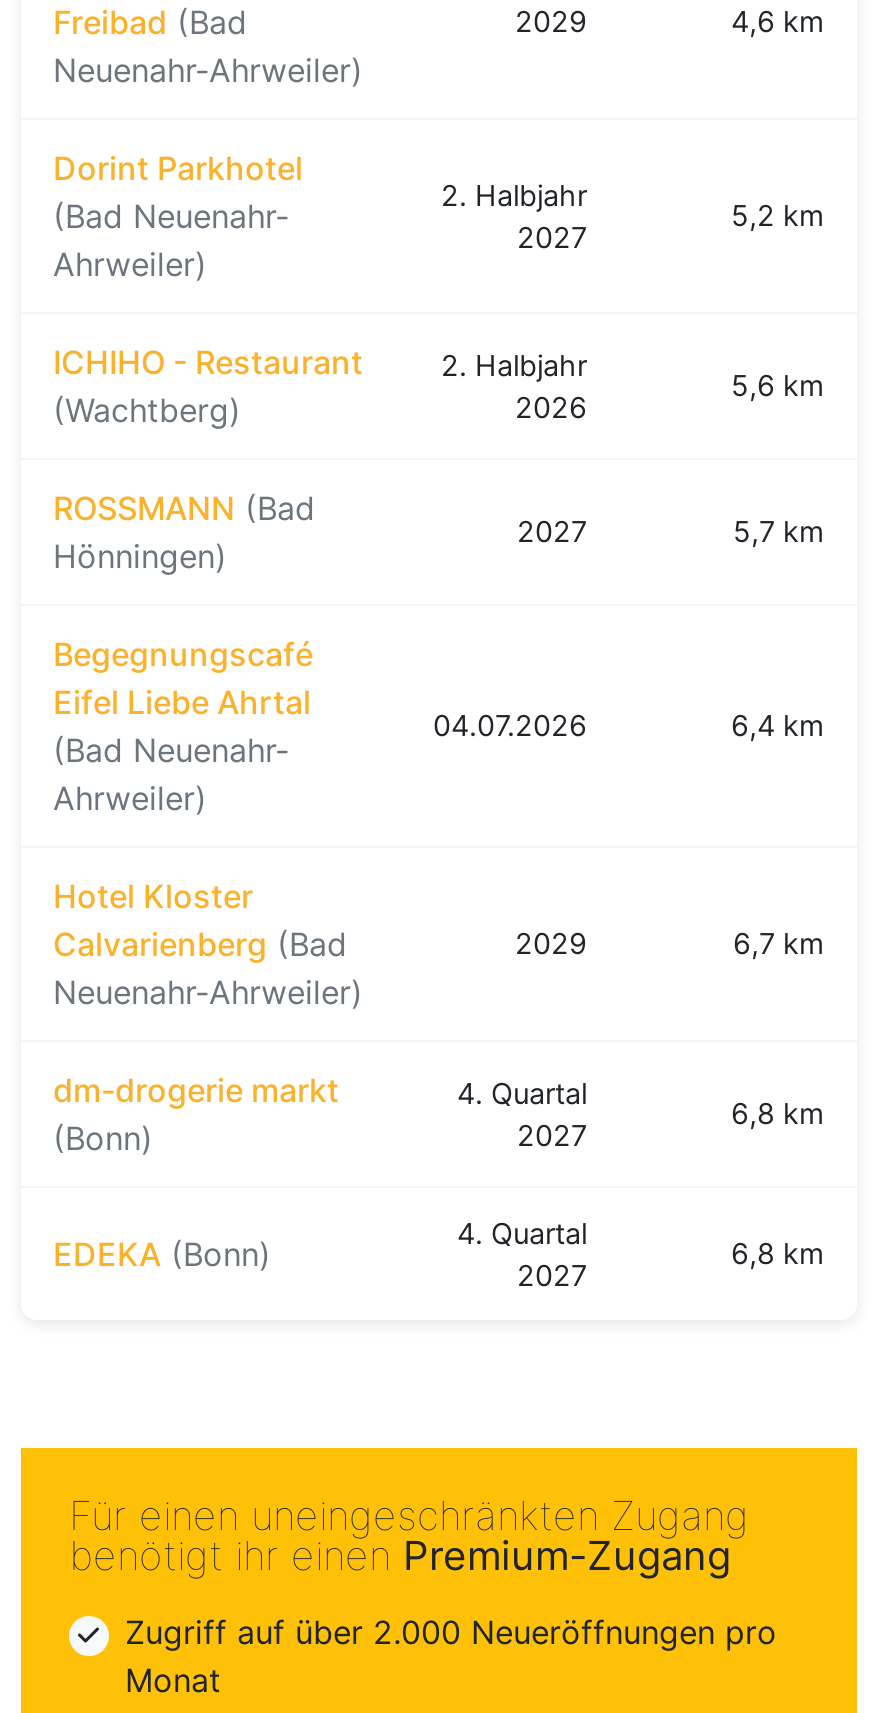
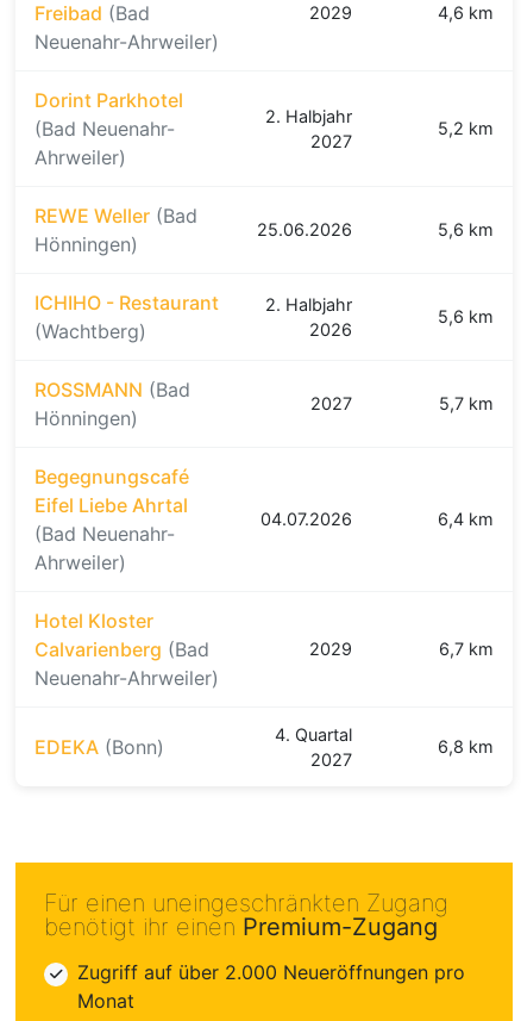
+ REWE Weller (Bad
+ Hönningen)

+ 25.06.2026
+ 5,6 km

moved down: ICHIHO - Restaurant | (Wachtberg) | 2. Halbjahr | ... | 2029 | 6,7 km

- dm-drogerie markt
- (Bonn)

- 4. Quartal
- 2027

- 6,8 km
